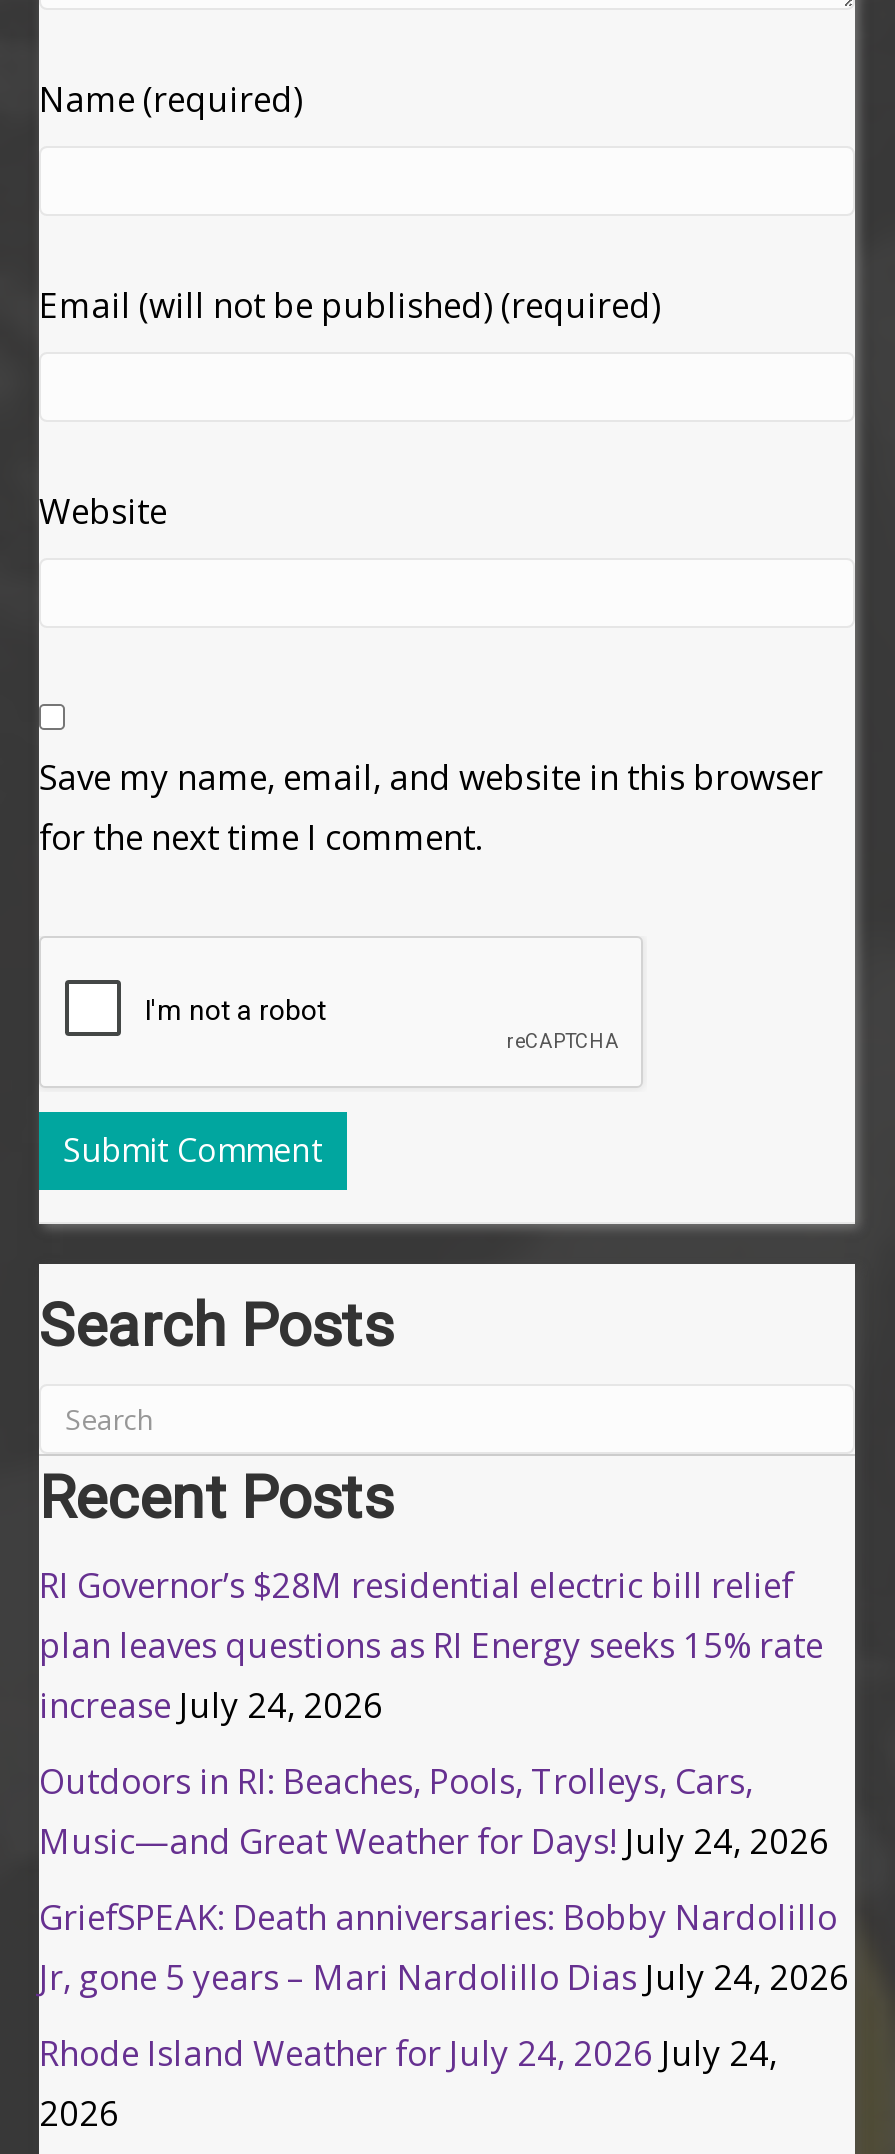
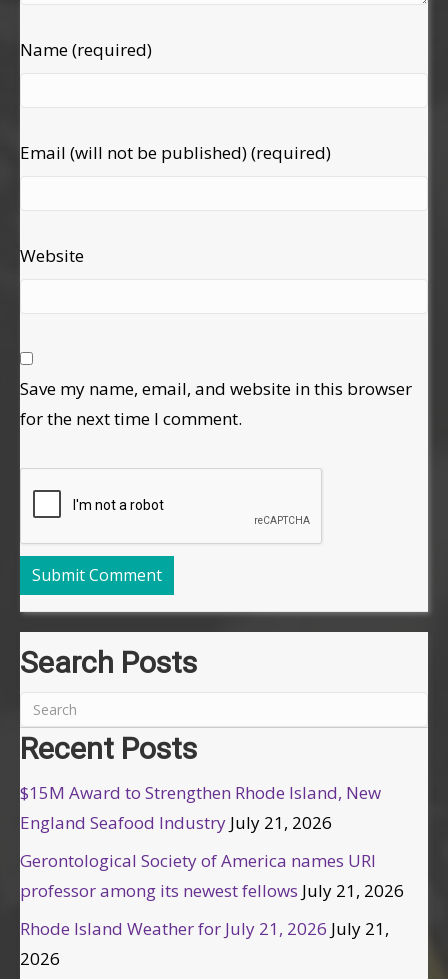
- RI Governor’s $28M residential electric bill relief
- plan leaves questions as RI Energy seeks 15% rate
- increase July 24, 2026
- Outdoors in RI: Beaches, Pools, Trolleys, Cars,
- Music—and Great Weather for Days! July 24, 2026
- GriefSPEAK: Death anniversaries: Bobby Nardolillo
- Jr, gone 5 years – Mari Nardolillo Dias July 24, 2026
- Rhode Island Weather for July 24, 2026 July 24,
+ $15M Award to Strengthen Rhode Island, New
+ England Seafood Industry July 21, 2026
+ Gerontological Society of America names URI
+ professor among its newest fellows July 21, 2026
+ Rhode Island Weather for July 21, 2026 July 21,
